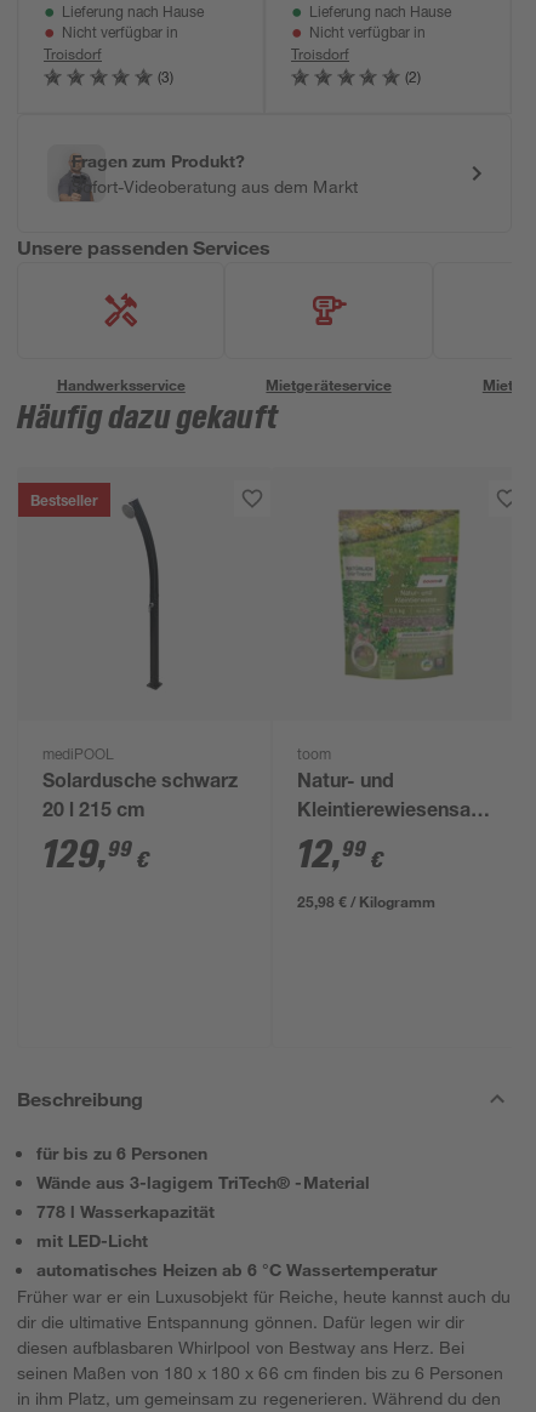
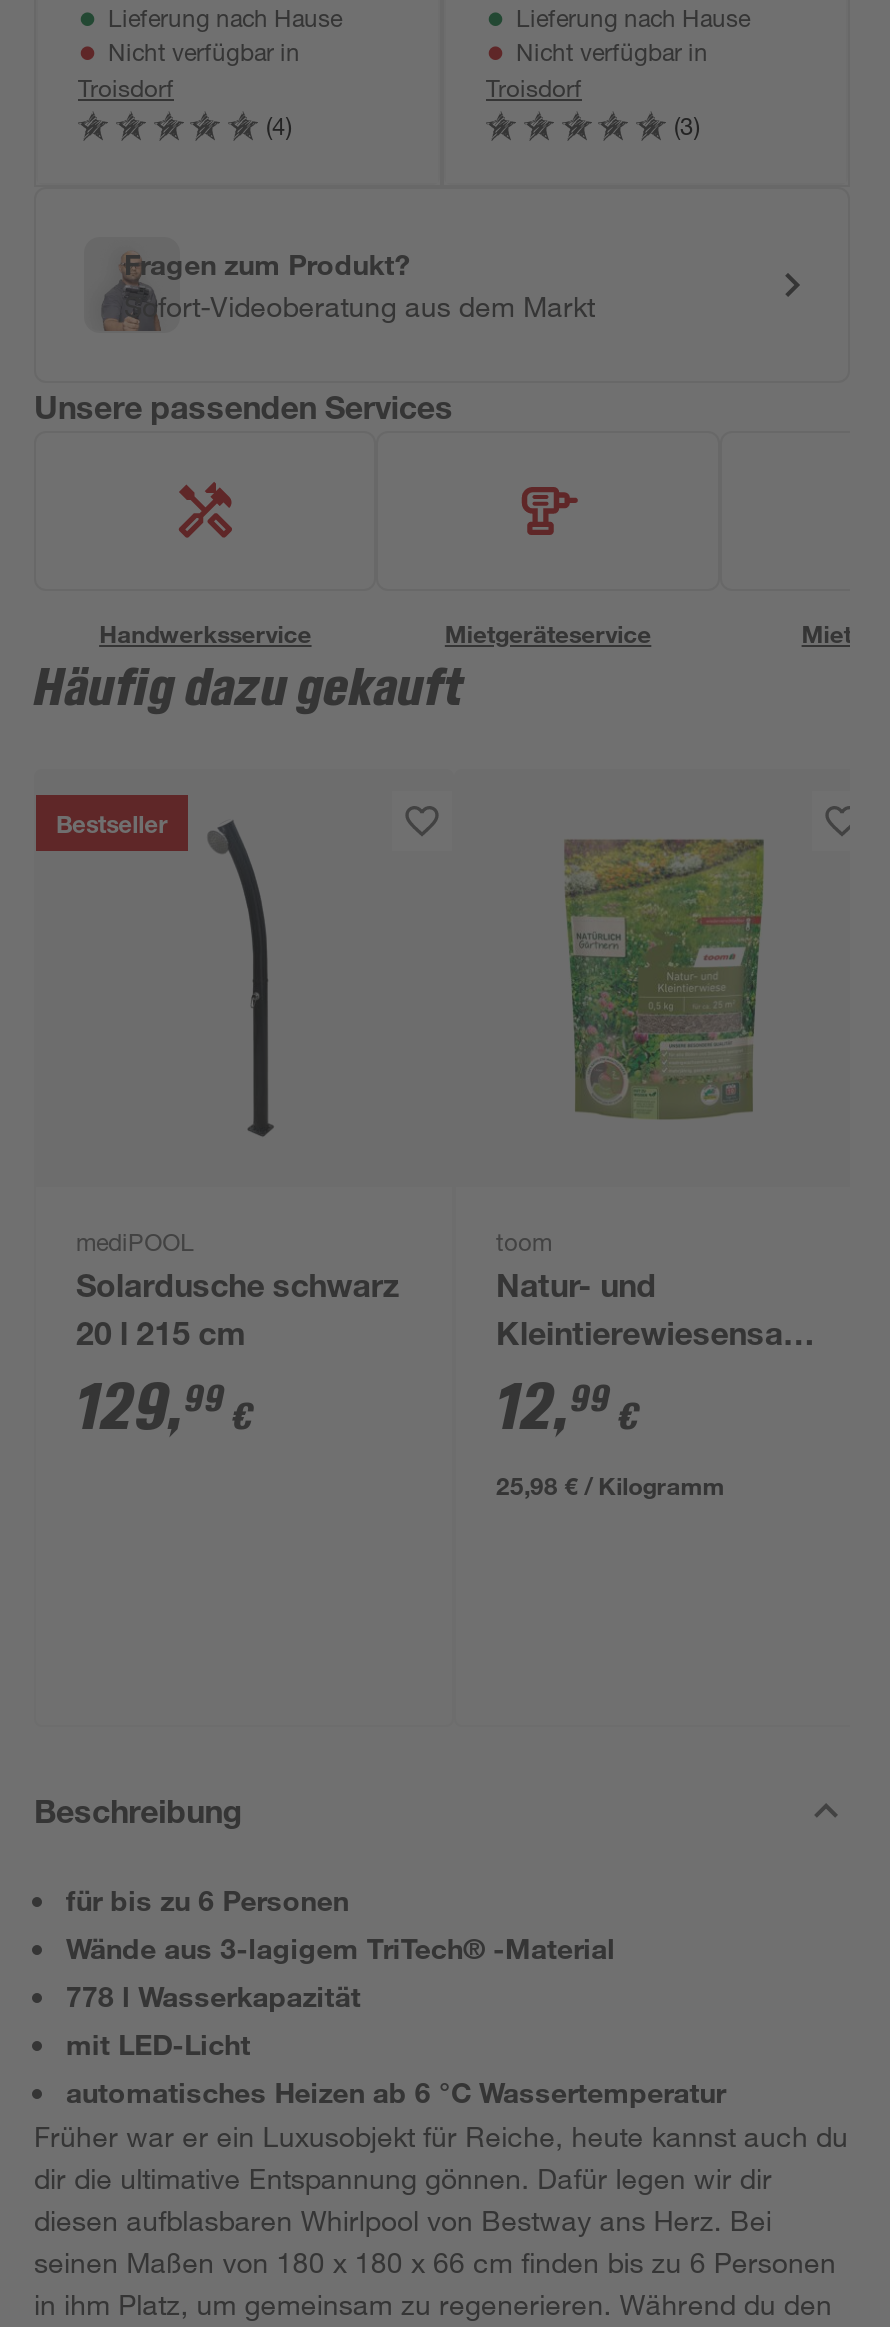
- (3)
+ (4)

- (2)
+ (3)
